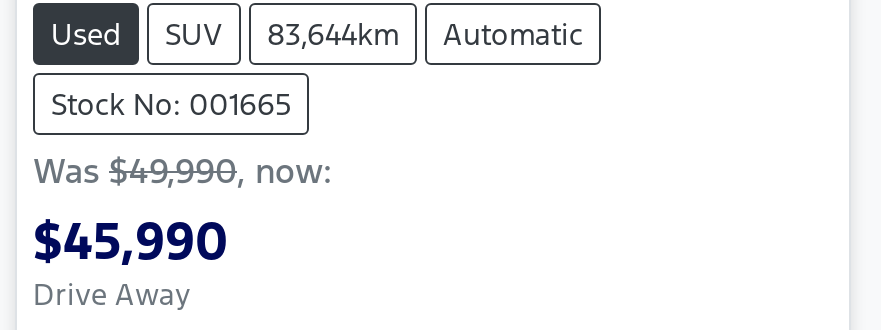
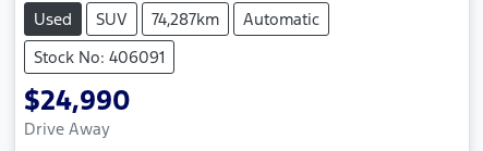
- Used SUV 83,644km Automatic
+ Used SUV 74,287km Automatic

- Stock No: 001665
- Was $49,990, now:
- $45,990
+ Stock No: 406091
+ $24,990
